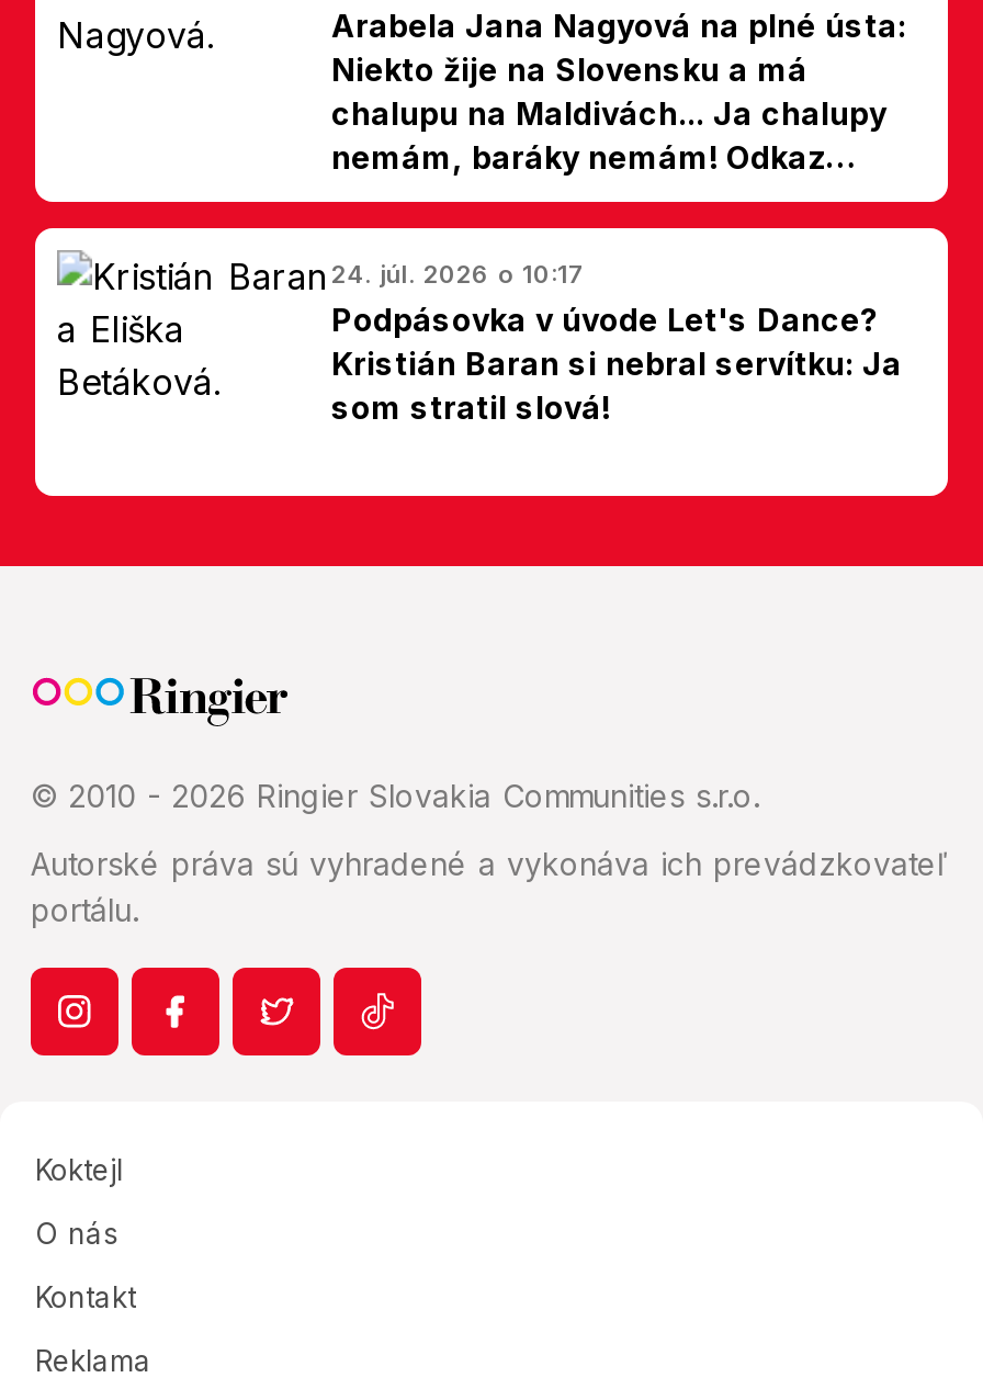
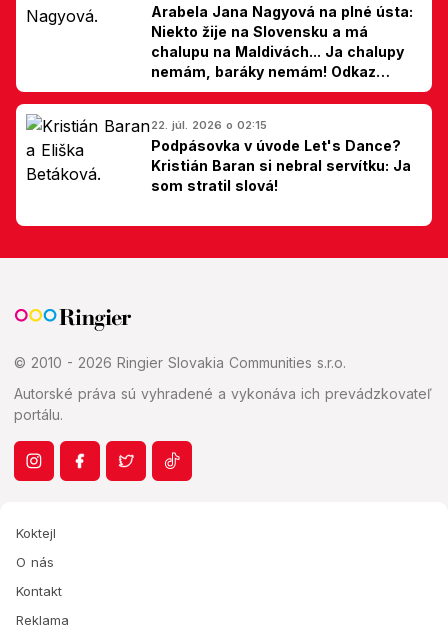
- 24. júl. 2026 o 10:17
+ 22. júl. 2026 o 02:15
